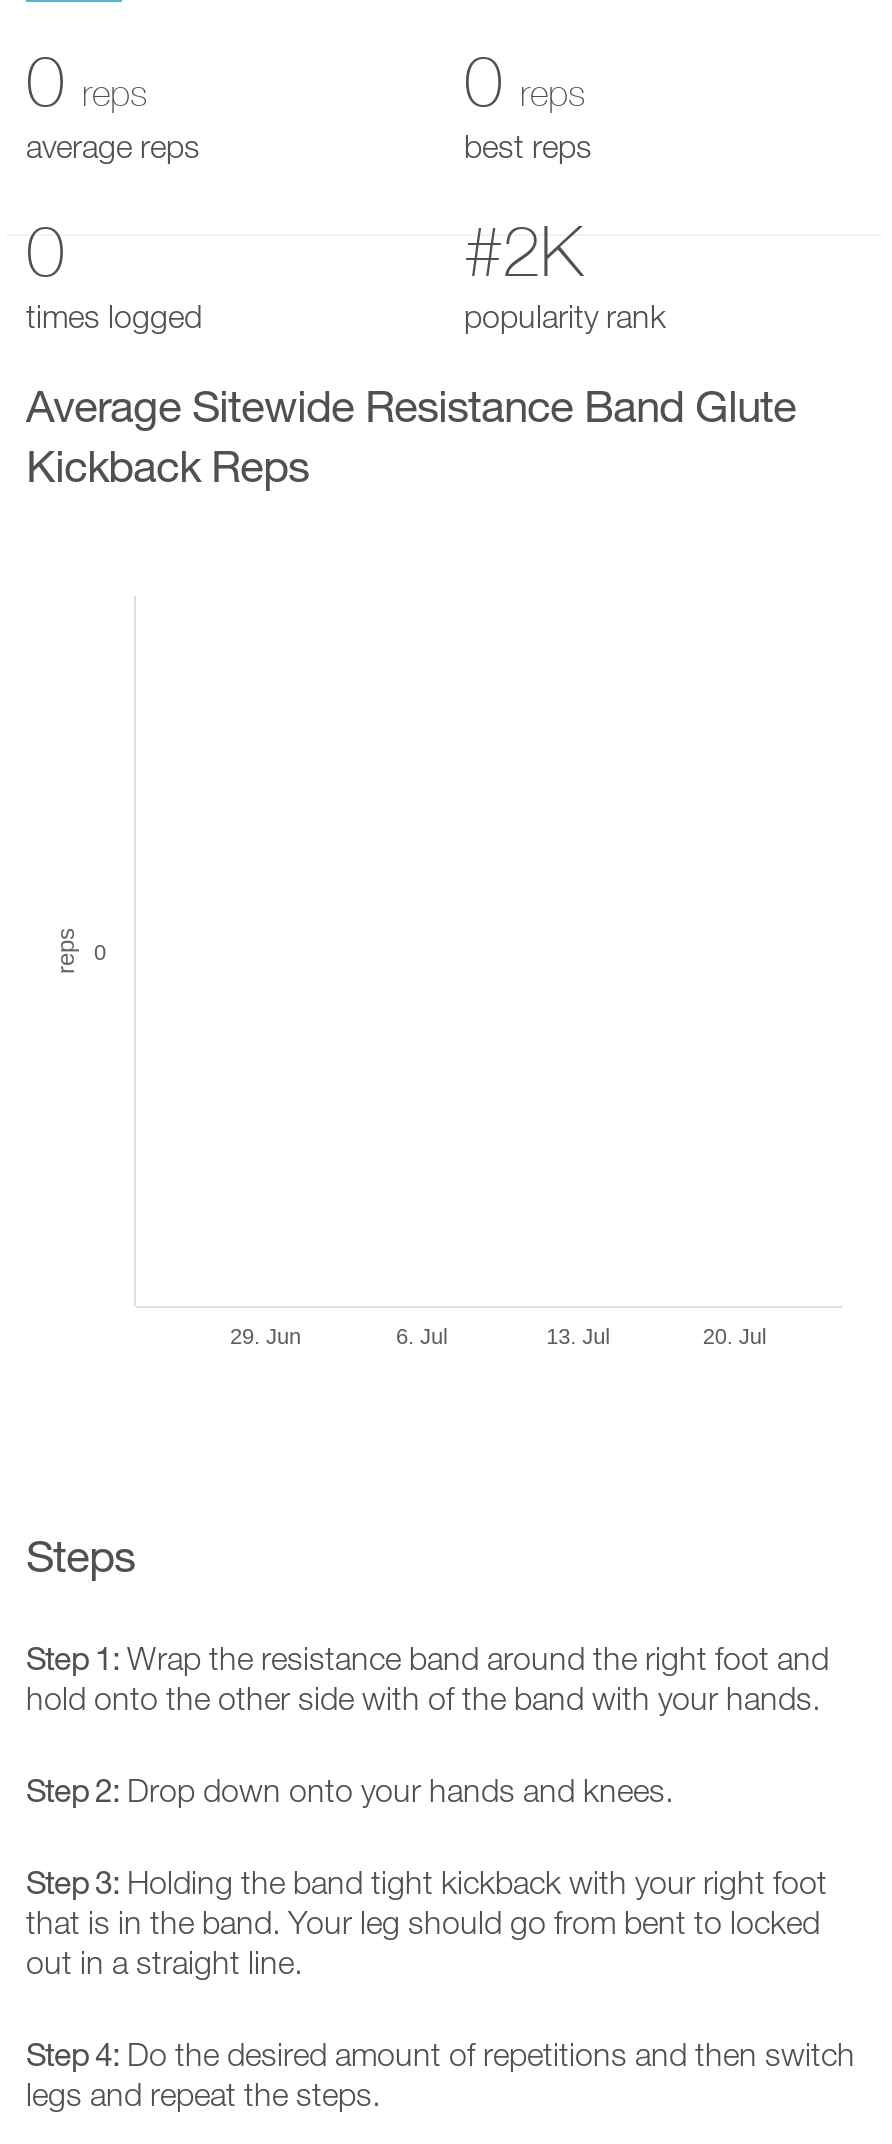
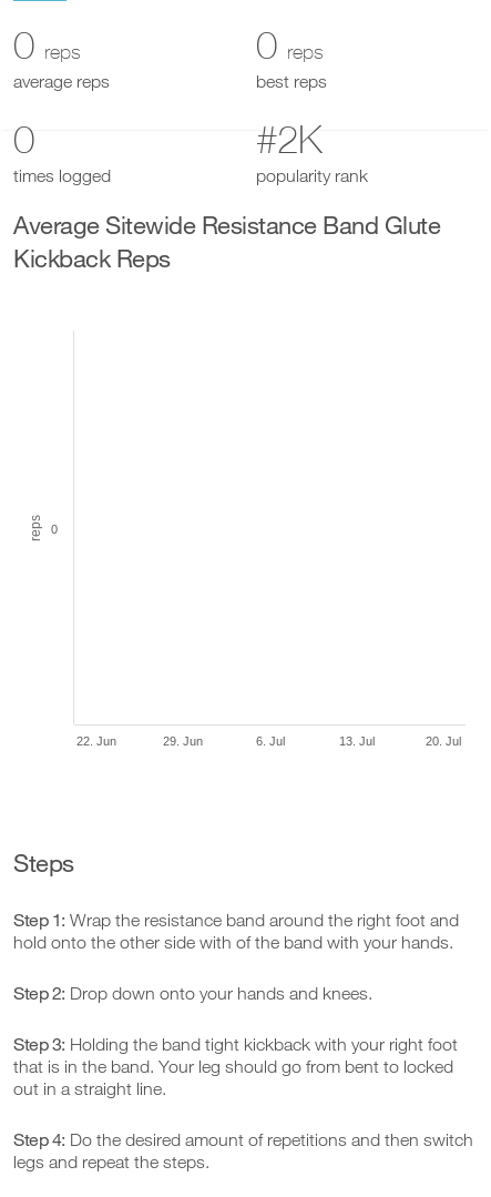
+ 22. Jun
